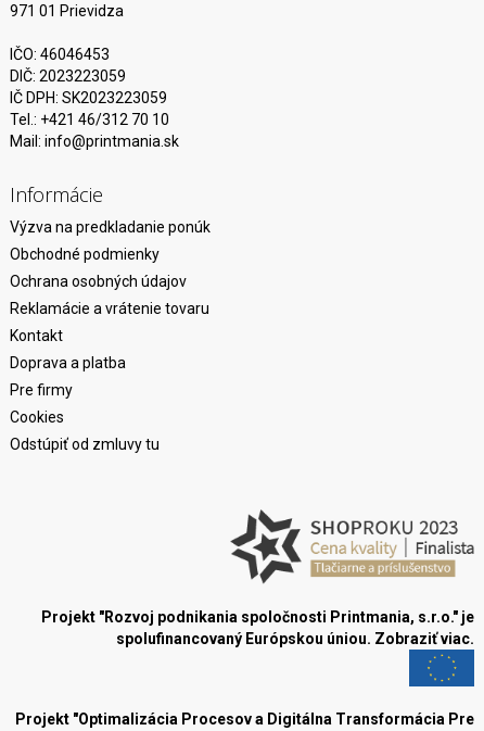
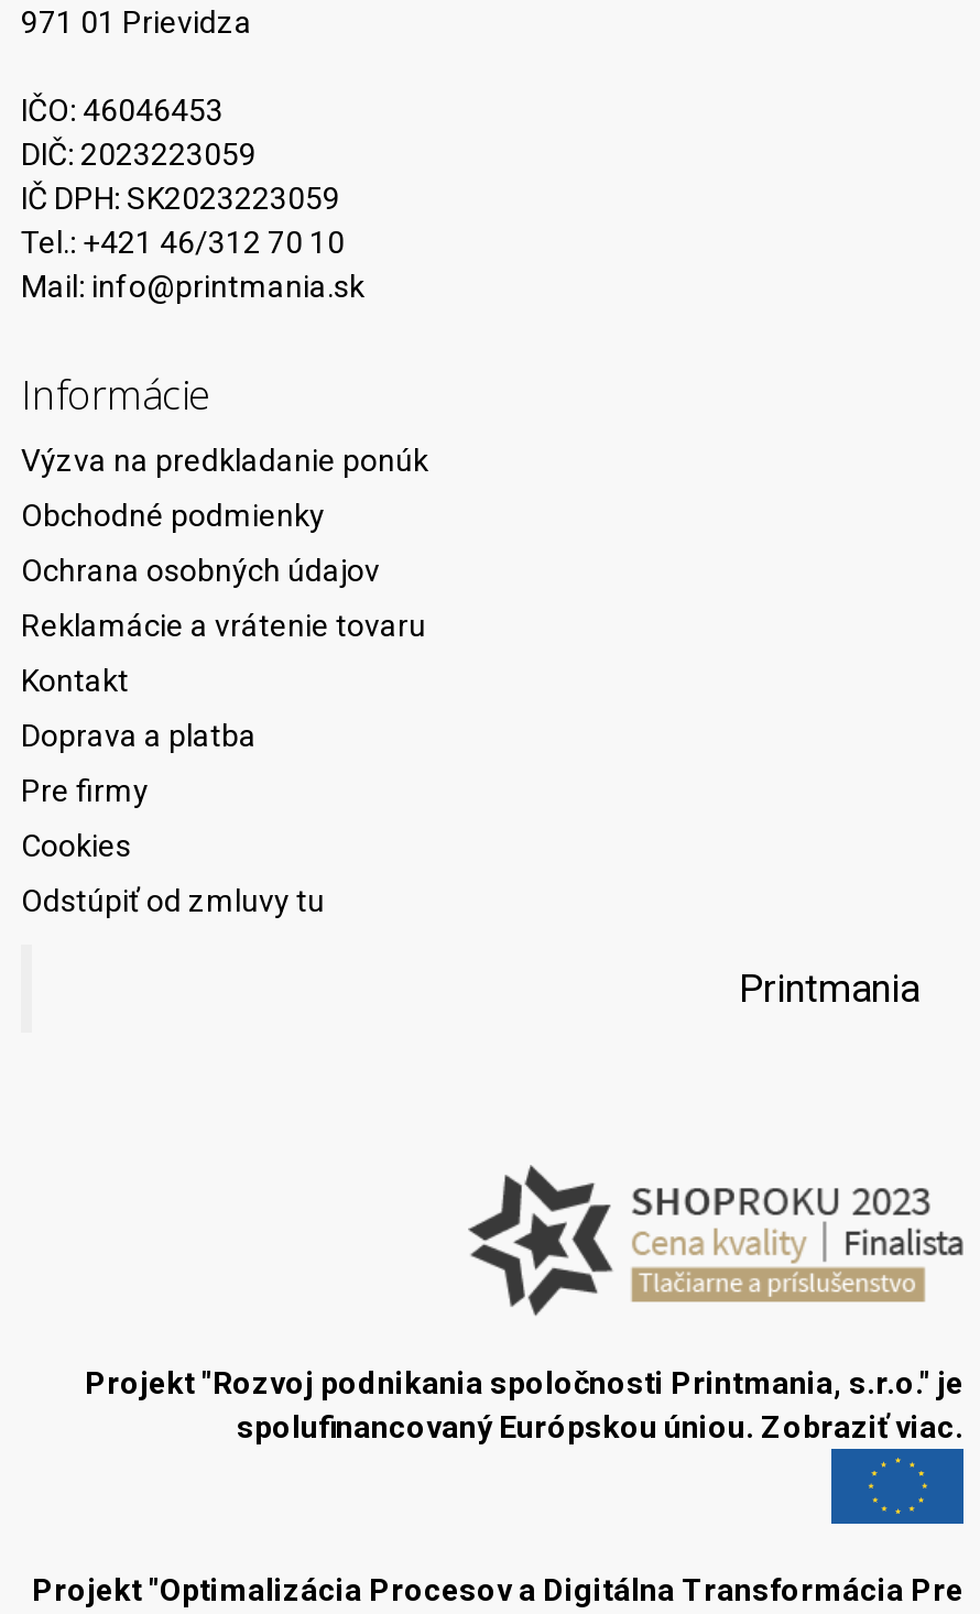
+ Printmania
